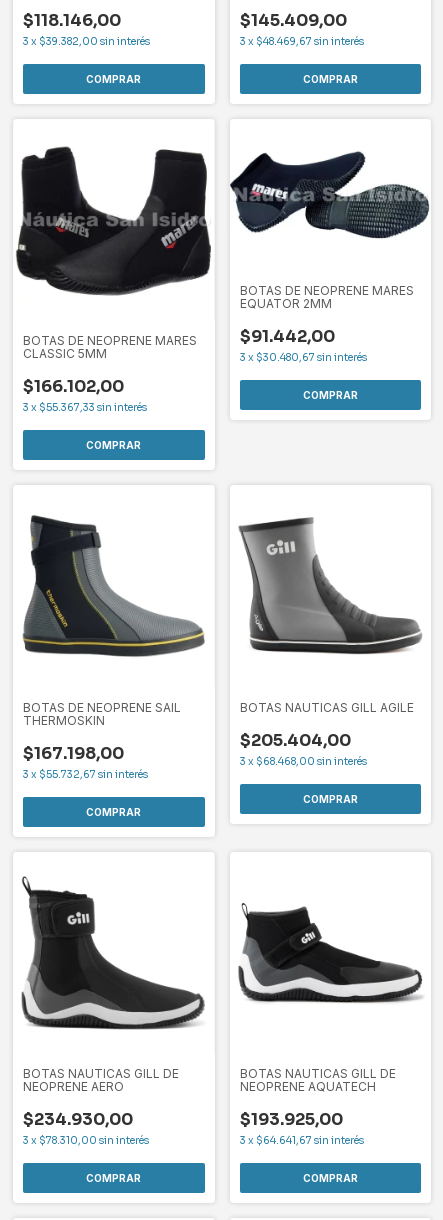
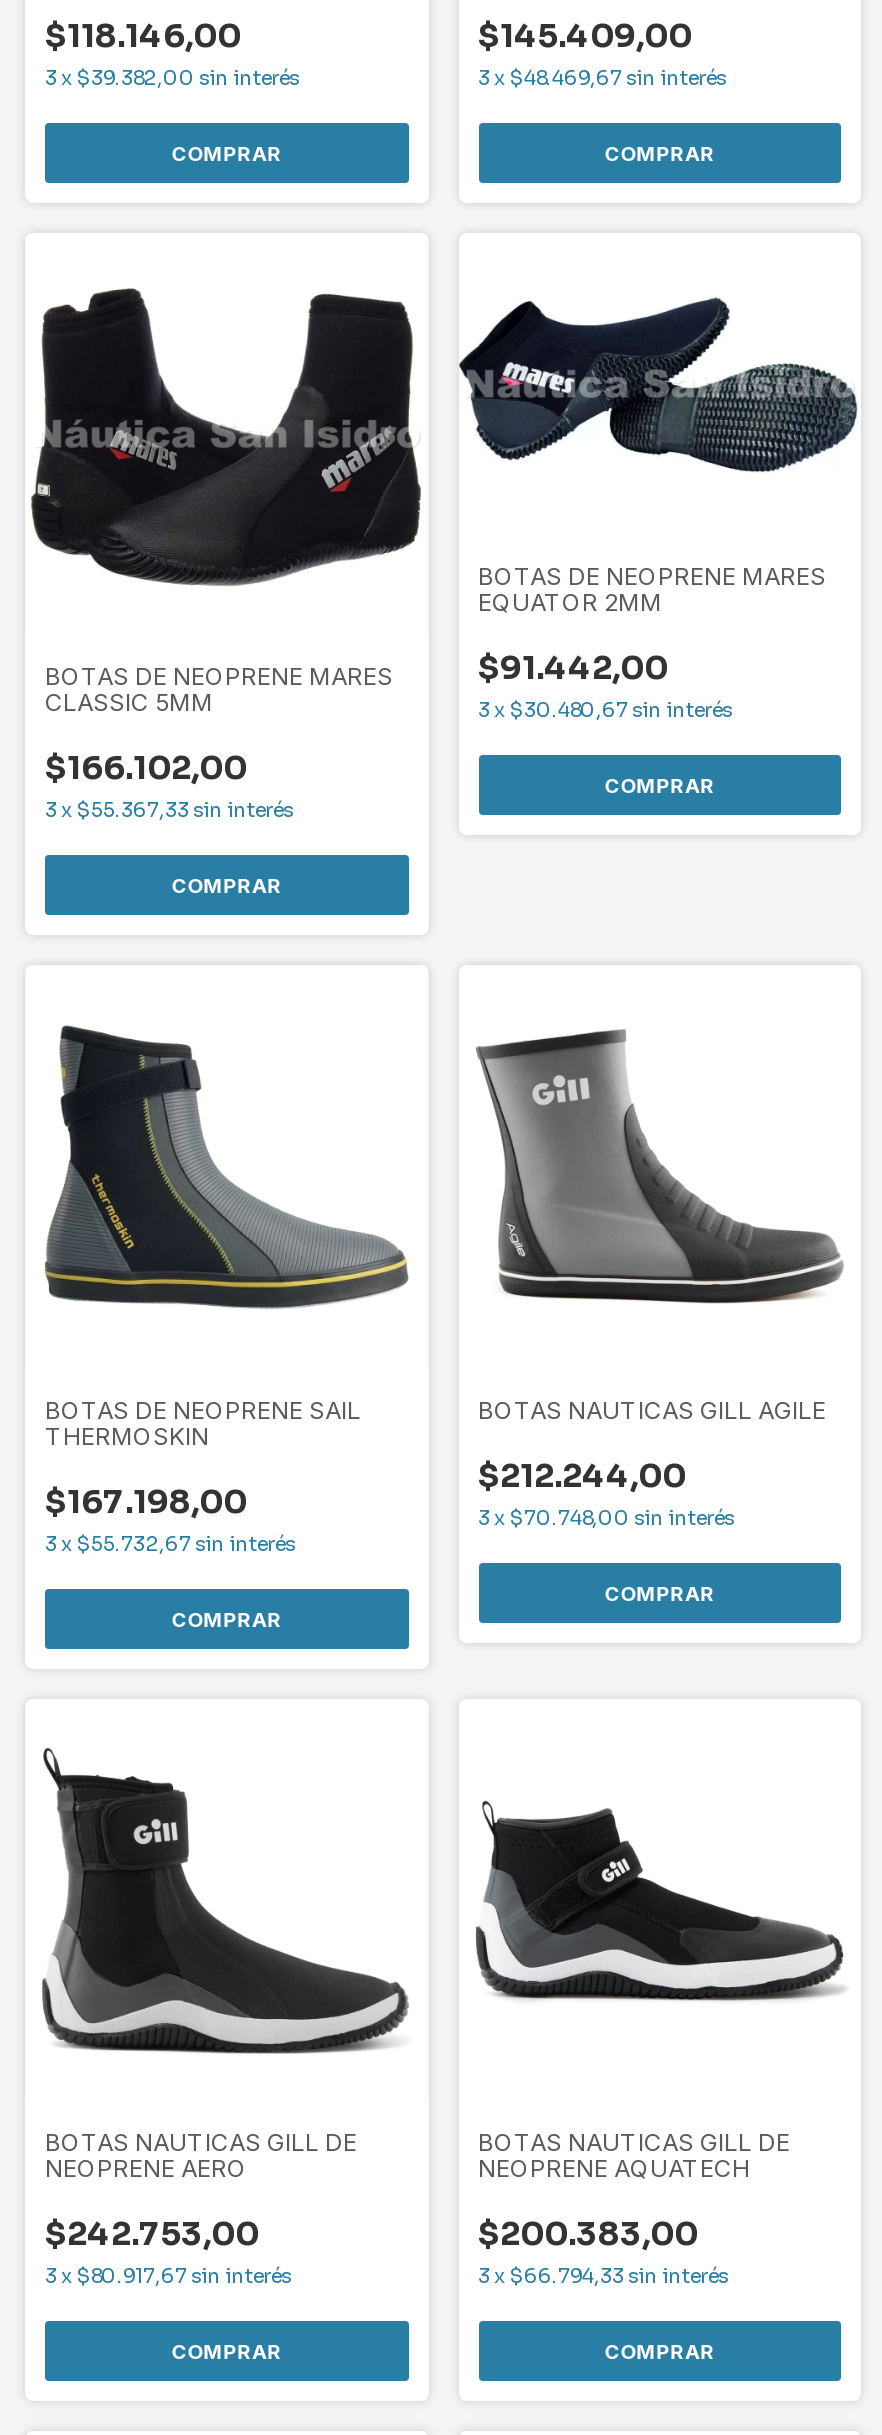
- $205.404,00
+ $212.244,00

- 3 x $68.468,00 sin interés
+ 3 x $70.748,00 sin interés

- $234.930,00
+ $242.753,00

- $193.925,00
+ $200.383,00

- 3 x $78.310,00 sin interés
+ 3 x $80.917,67 sin interés

- 3 x $64.641,67 sin interés
+ 3 x $66.794,33 sin interés
